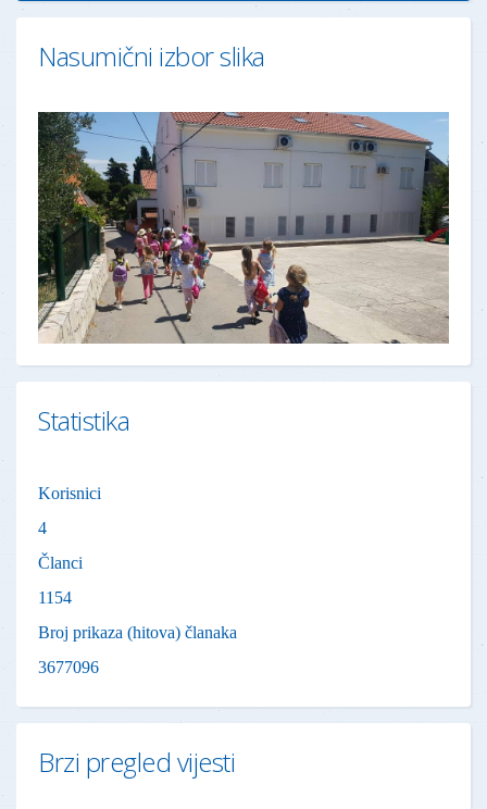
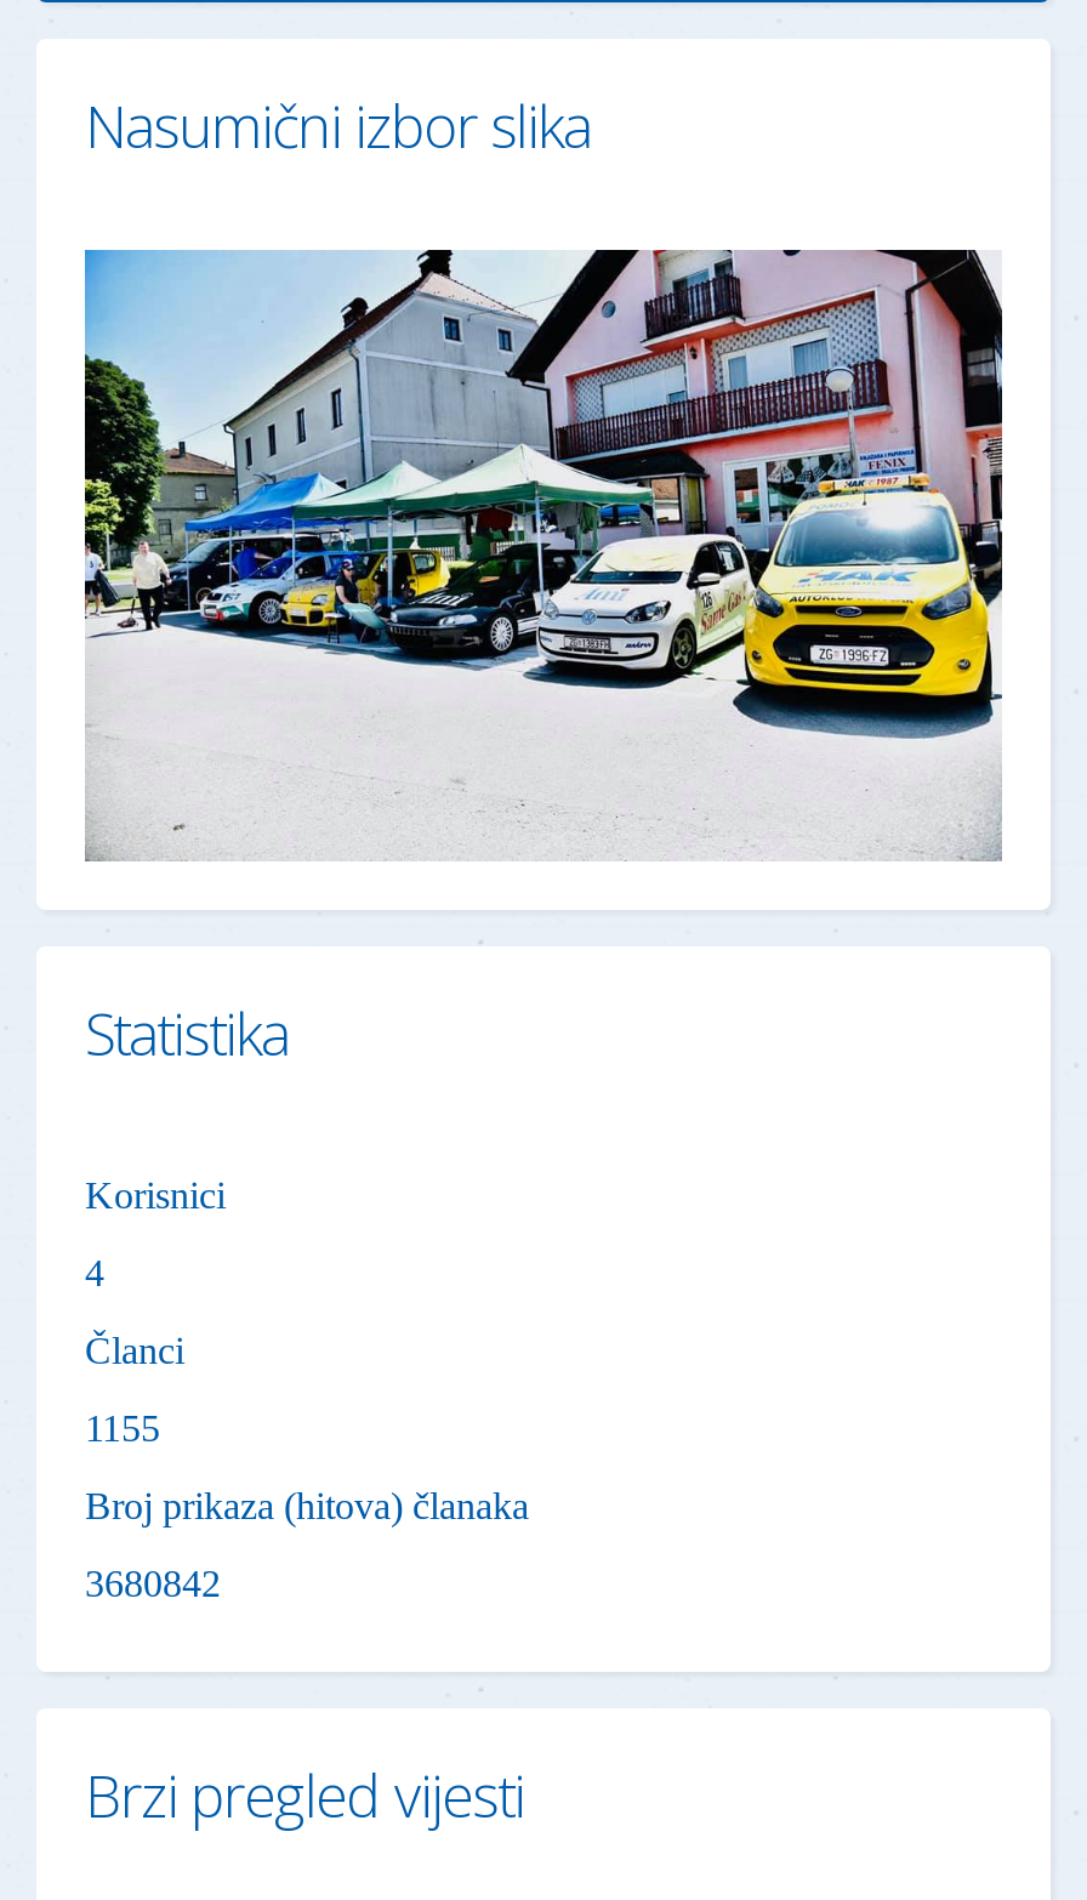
- [image]
+ [image]

- 1154
+ 1155

- 3677096
+ 3680842
